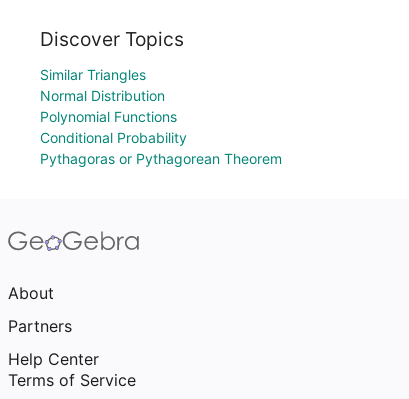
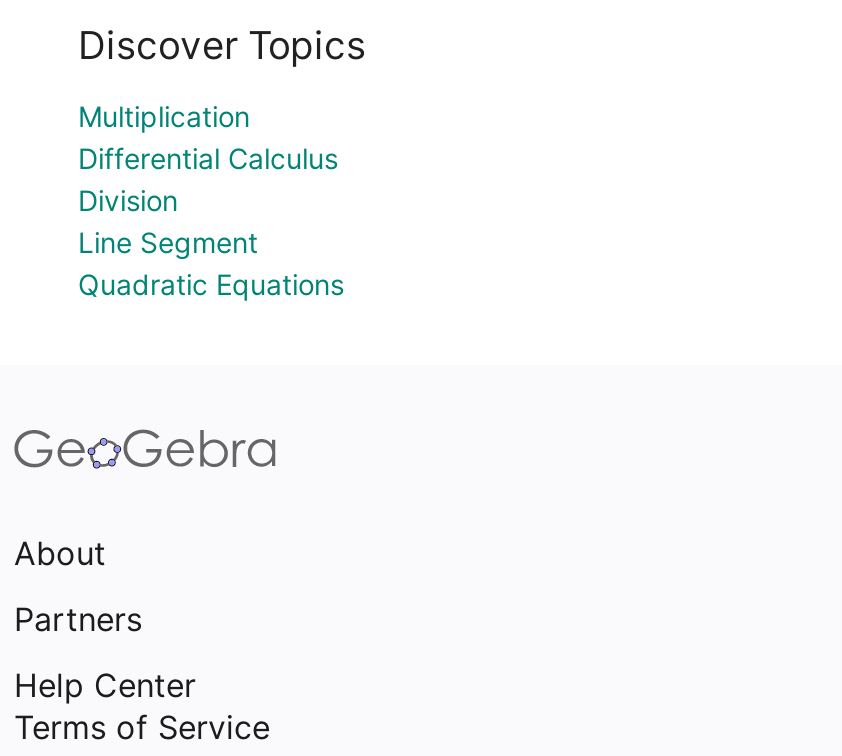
- Similar Triangles
- Normal Distribution
- Polynomial Functions
- Conditional Probability
- Pythagoras or Pythagorean Theorem
+ Multiplication
+ Differential Calculus
+ Division
+ Line Segment
+ Quadratic Equations
